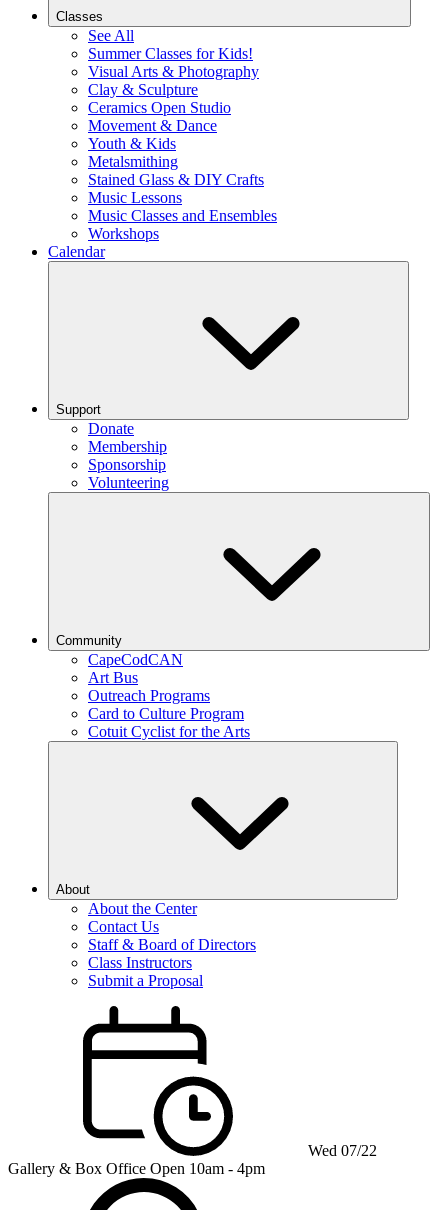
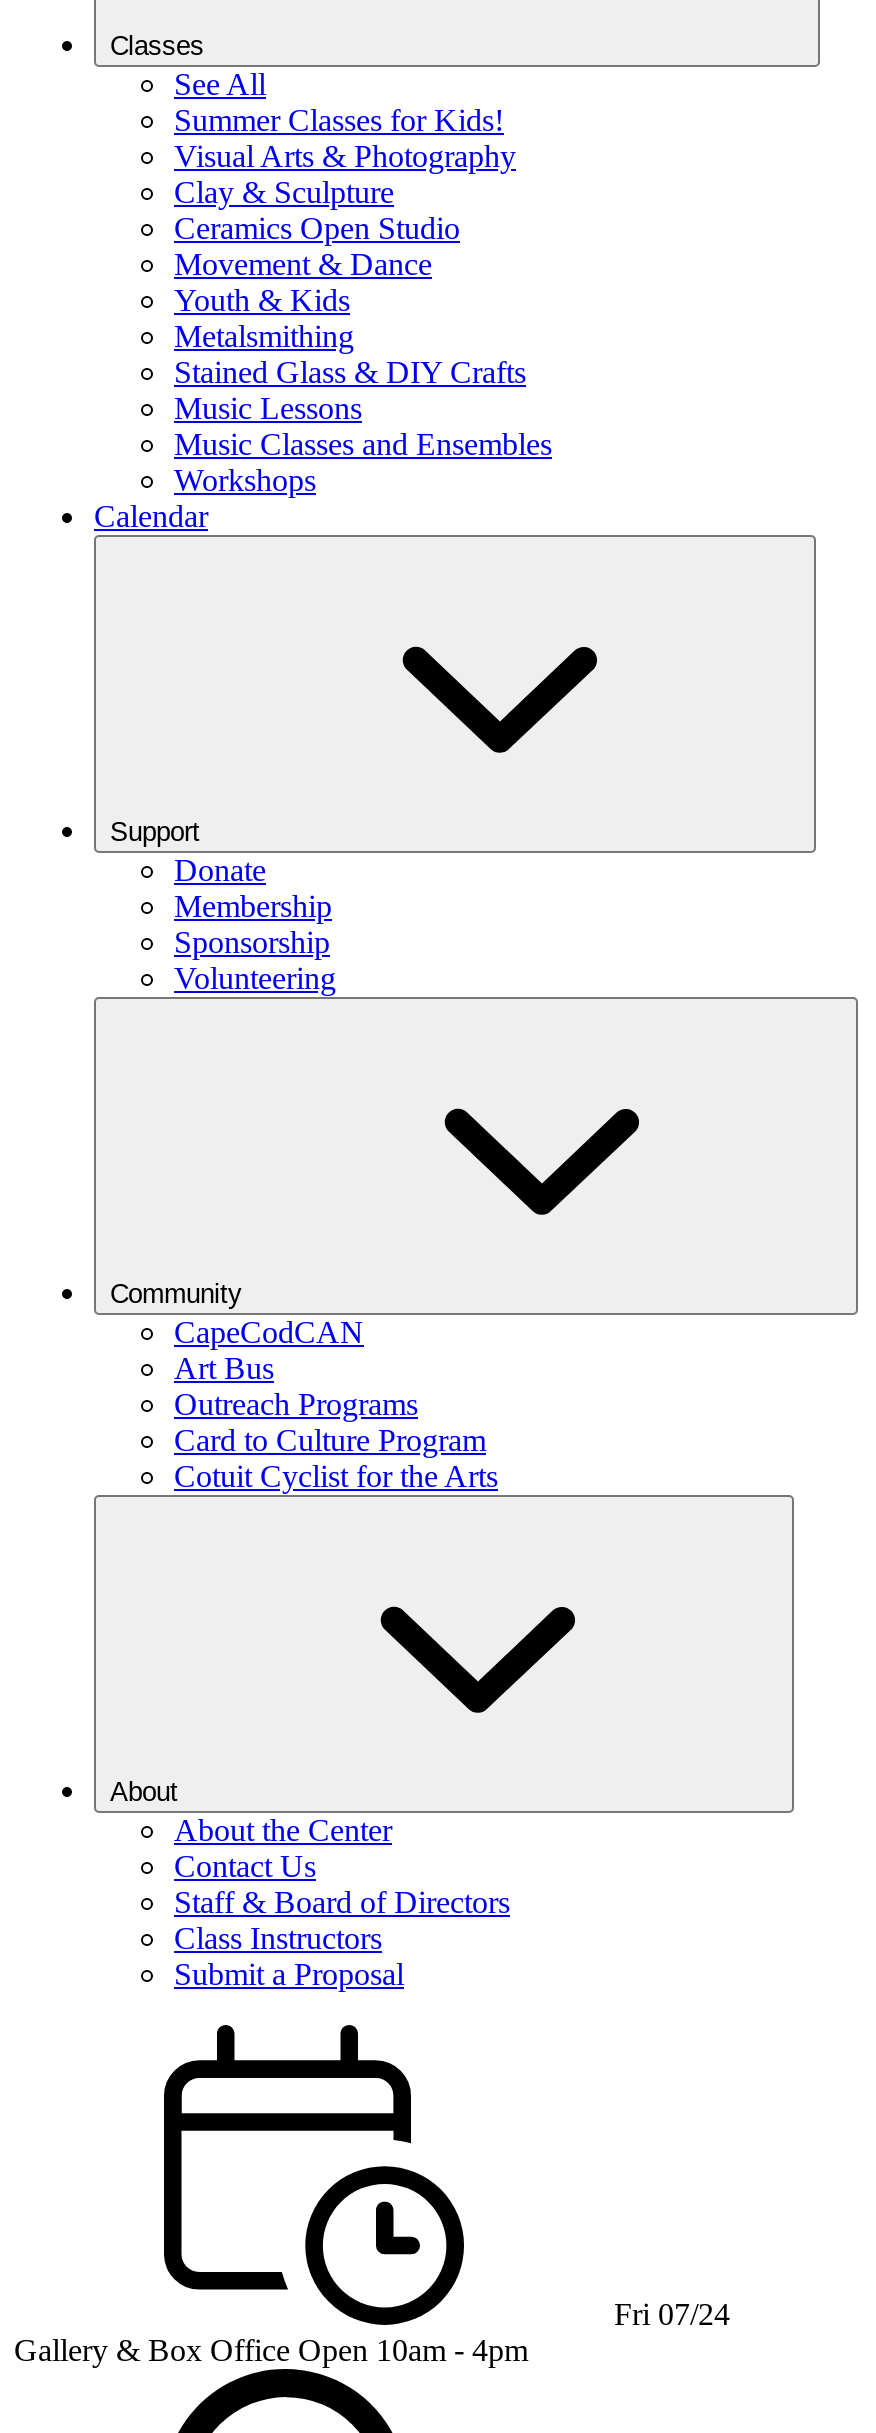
- Wed 07/22
+ Fri 07/24
